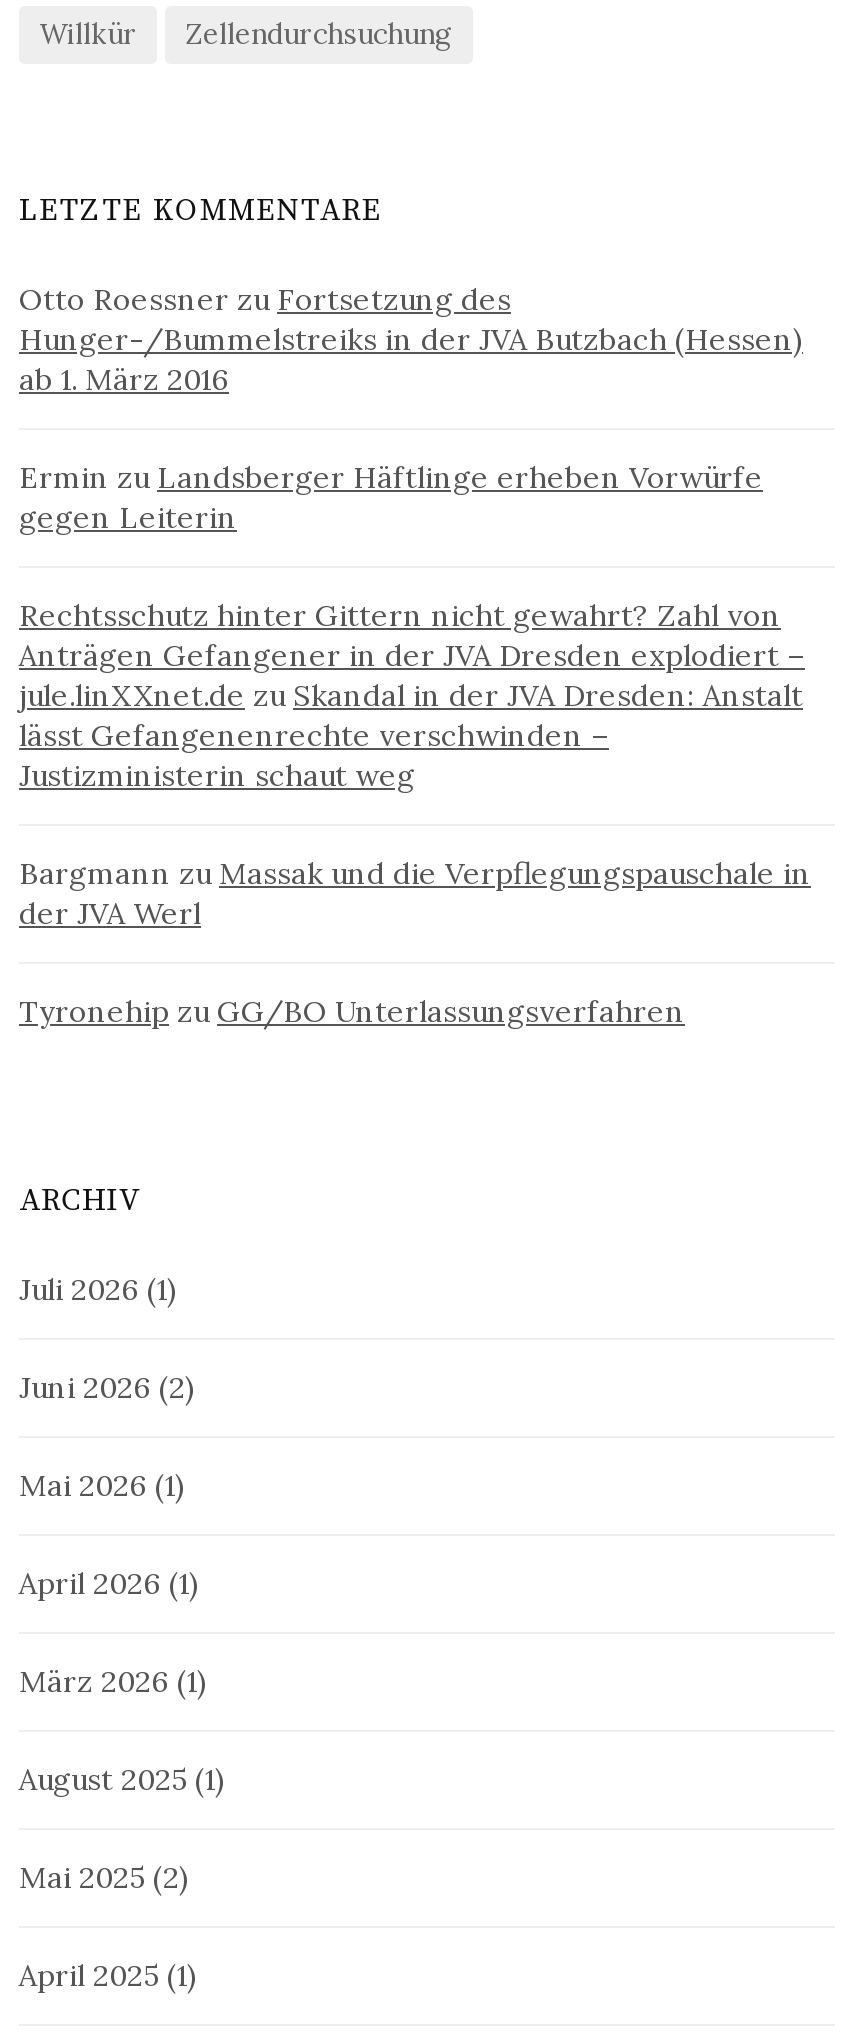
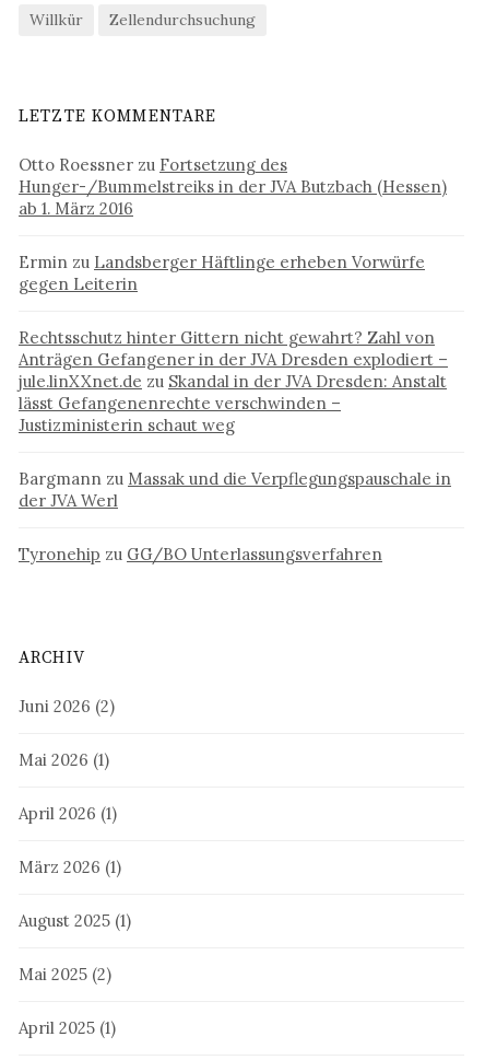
- Juli 2026 (1)
